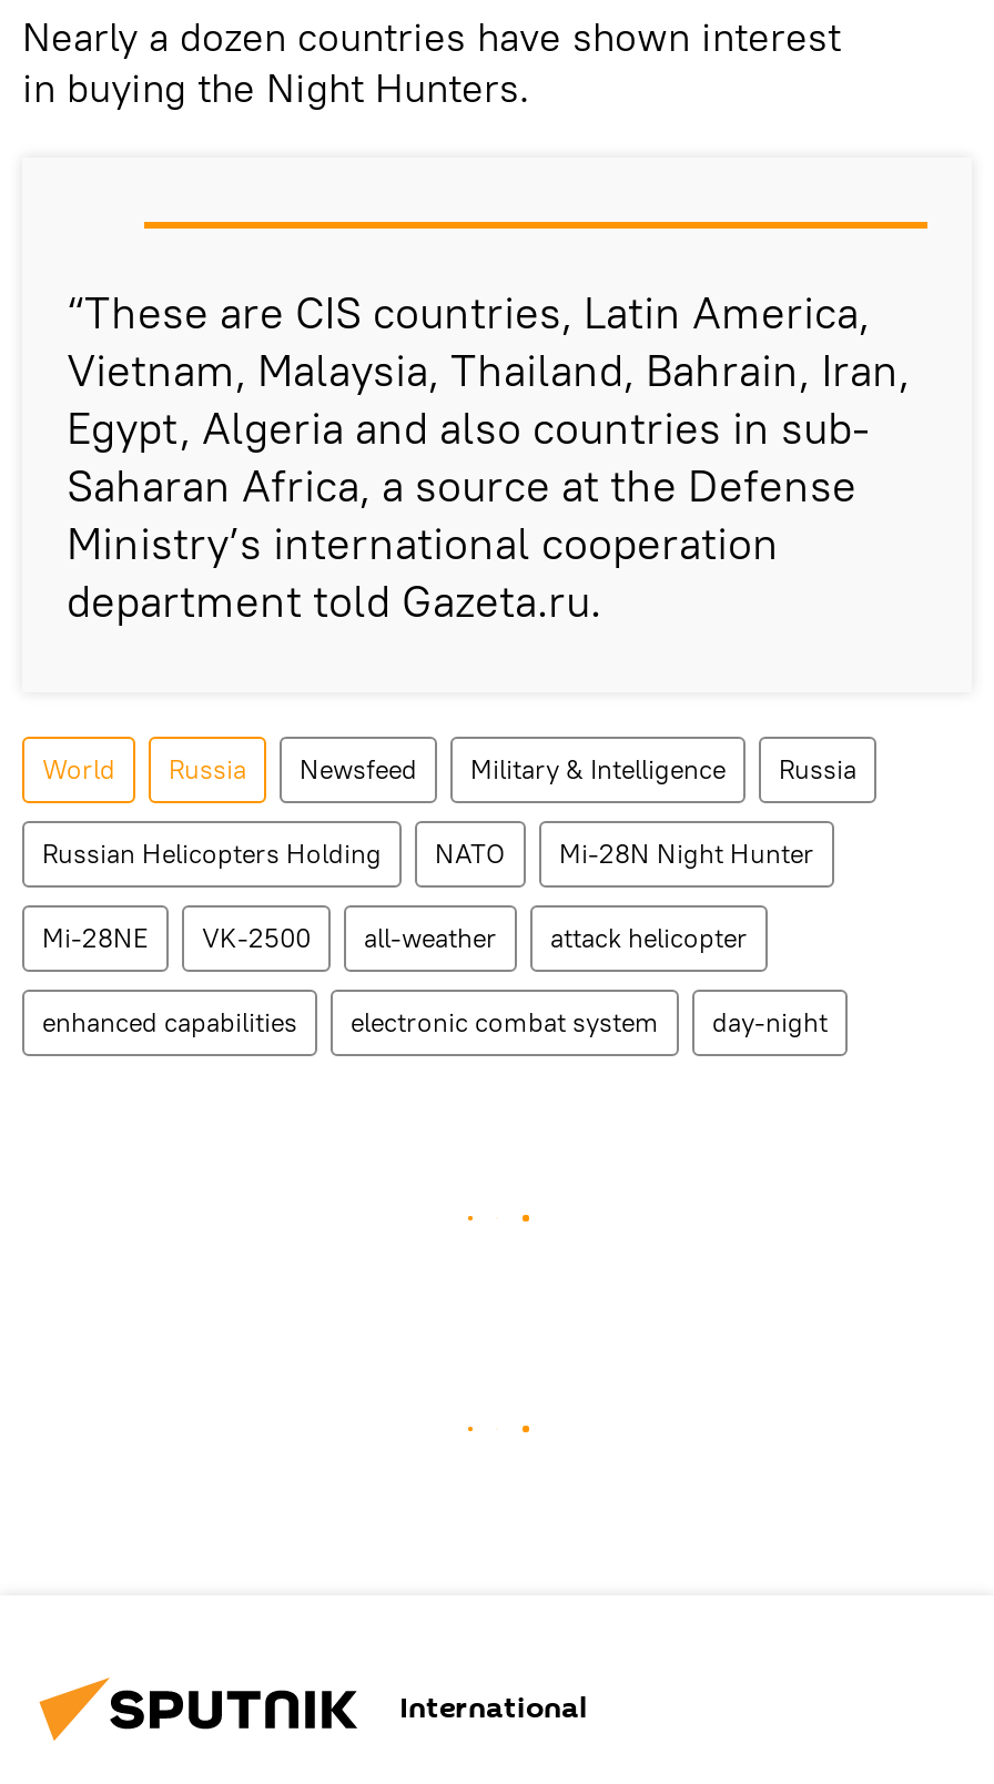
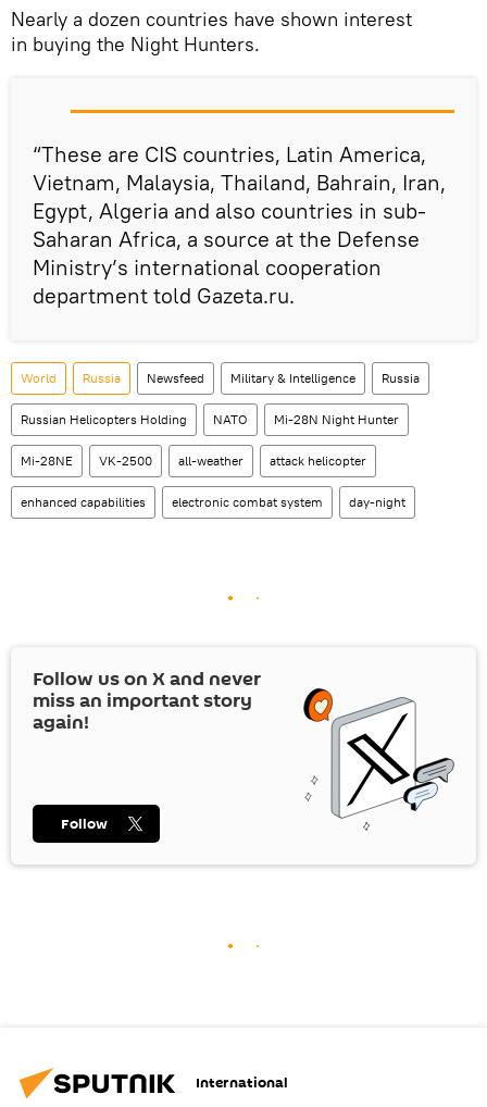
+ [image]
+ Follow us on X and never
+ miss an important story
+ again!

+ Follow
